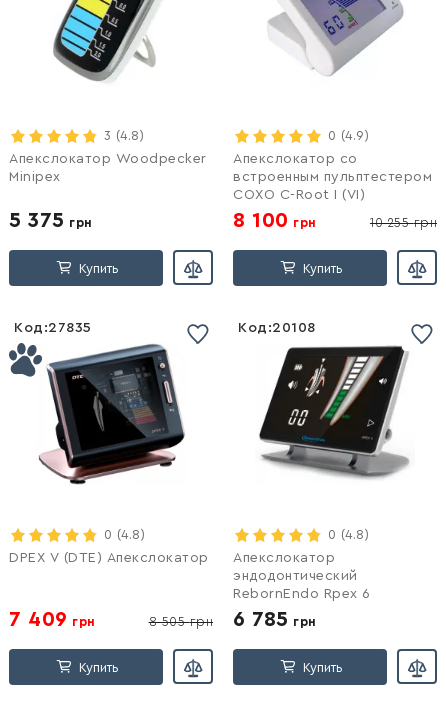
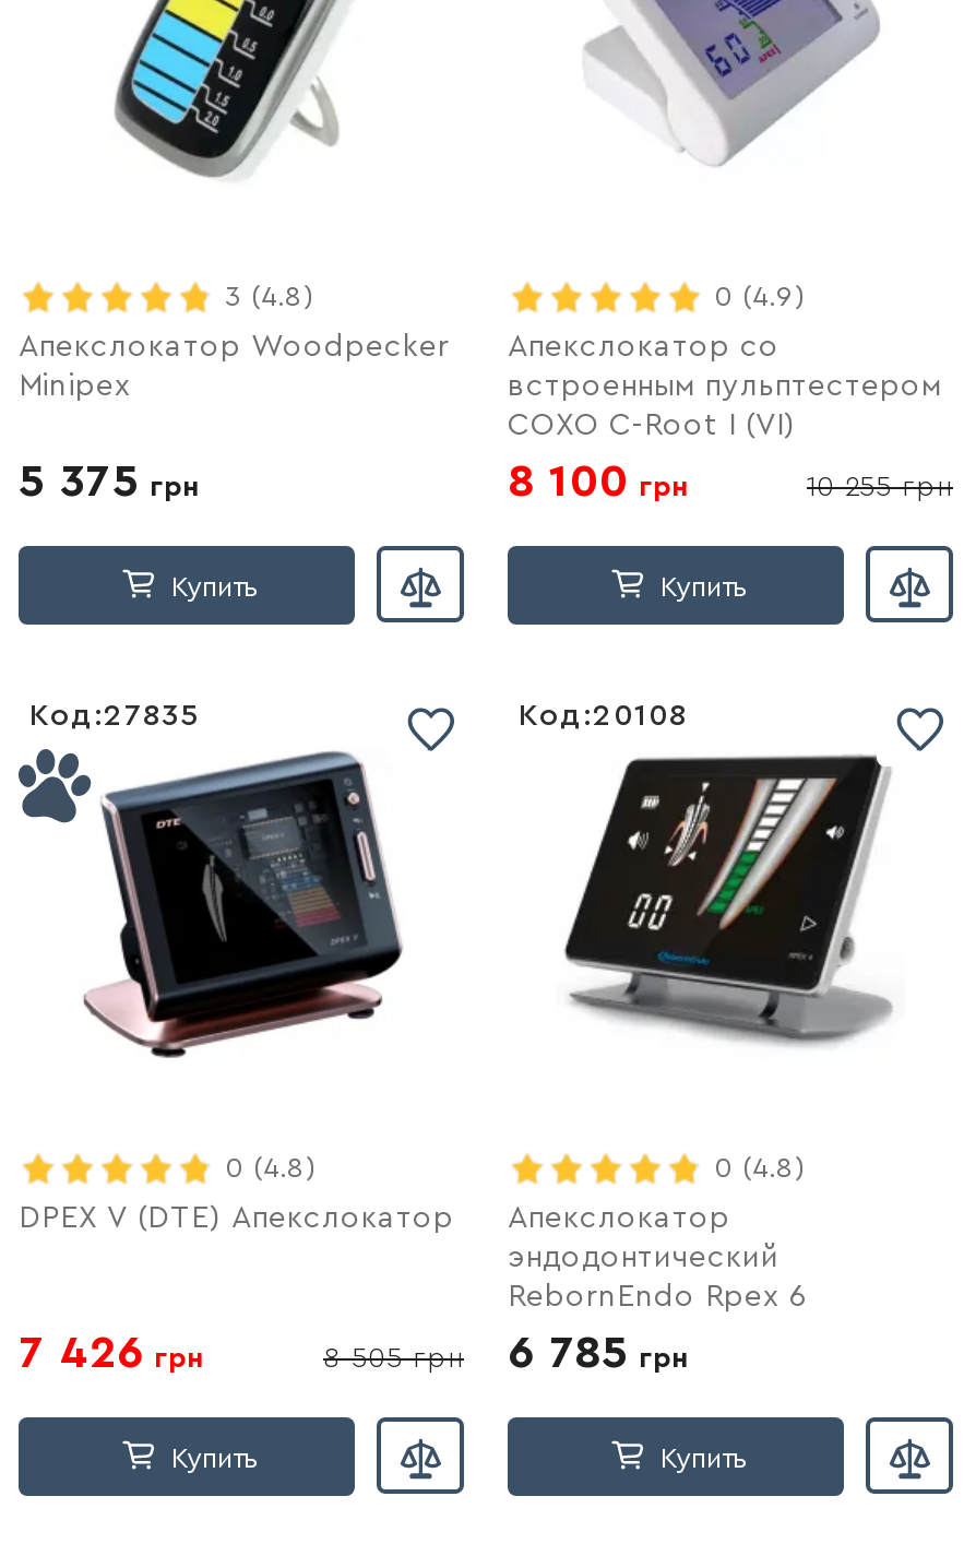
- 7 409 грн
+ 7 426 грн
